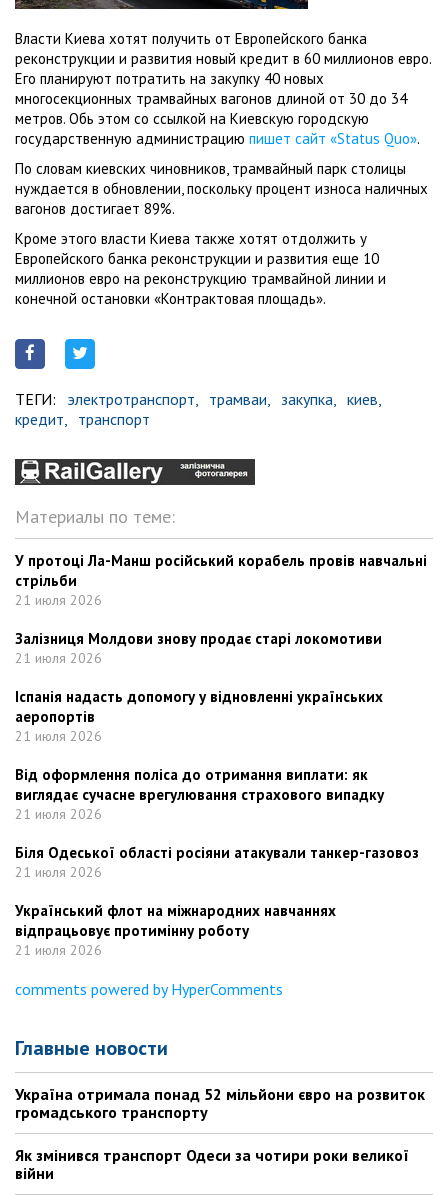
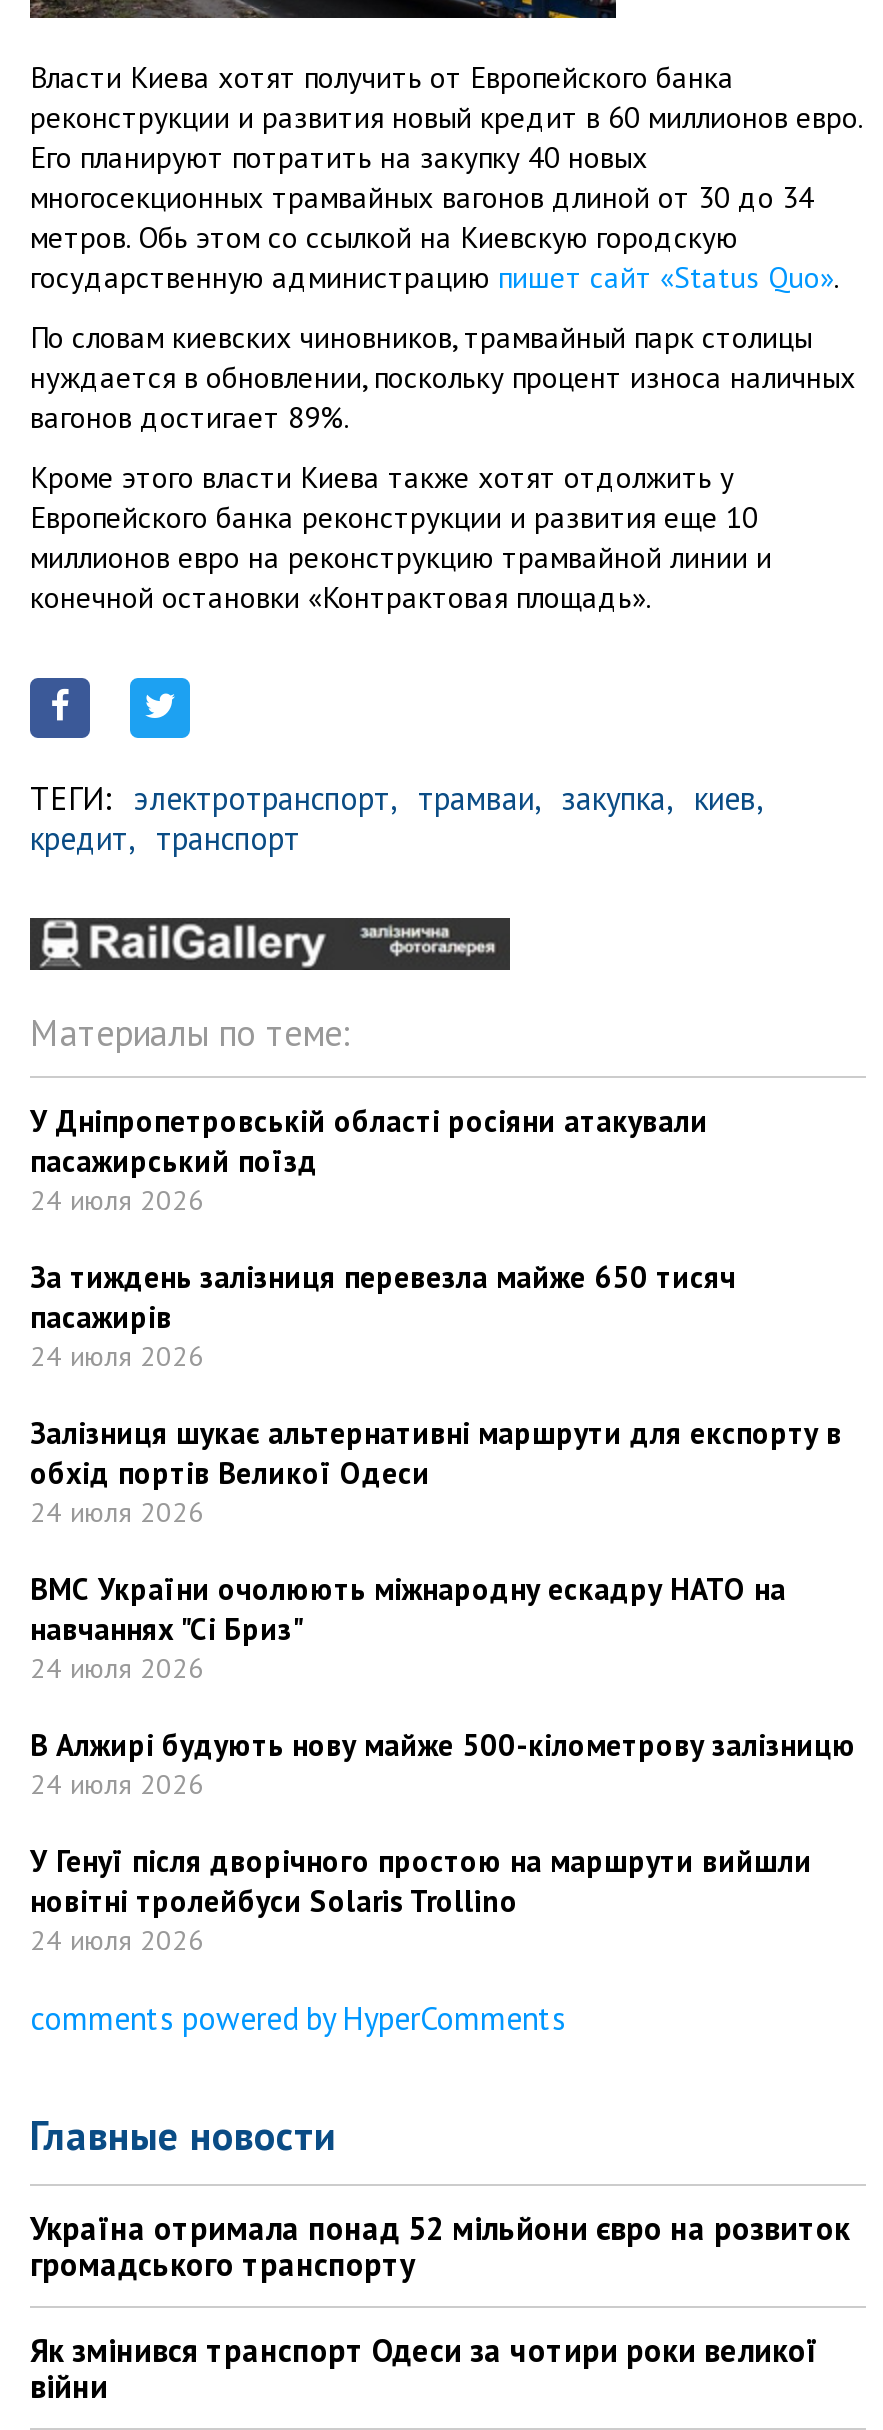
- У протоці Ла-Манш російський корабель провів навчальні
- стрільби
- 21 июля 2026
+ У Дніпропетровській області росіяни атакували
+ пасажирський поїзд
+ 24 июля 2026

- Залізниця Молдови знову продає старі локомотиви
- 21 июля 2026
+ За тиждень залізниця перевезла майже 650 тисяч
+ пасажирів
+ 24 июля 2026

- Іспанія надасть допомогу у відновленні українських
- аеропортів
- 21 июля 2026
+ Залізниця шукає альтернативні маршрути для експорту в
+ обхід портів Великої Одеси
+ 24 июля 2026

- Від оформлення поліса до отримання виплати: як
- виглядає сучасне врегулювання страхового випадку
- 21 июля 2026
+ ВМС України очолюють міжнародну ескадру НАТО на
+ навчаннях "Сі Бриз"
+ 24 июля 2026

- Біля Одеської області росіяни атакували танкер-газовоз
- 21 июля 2026
+ В Алжирі будують нову майже 500-кілометрову залізницю
+ 24 июля 2026

- Український флот на міжнародних навчаннях
- відпрацьовує протимінну роботу
- 21 июля 2026
+ У Генуї після дворічного простою на маршрути вийшли
+ новітні тролейбуси Solaris Trollino
+ 24 июля 2026
